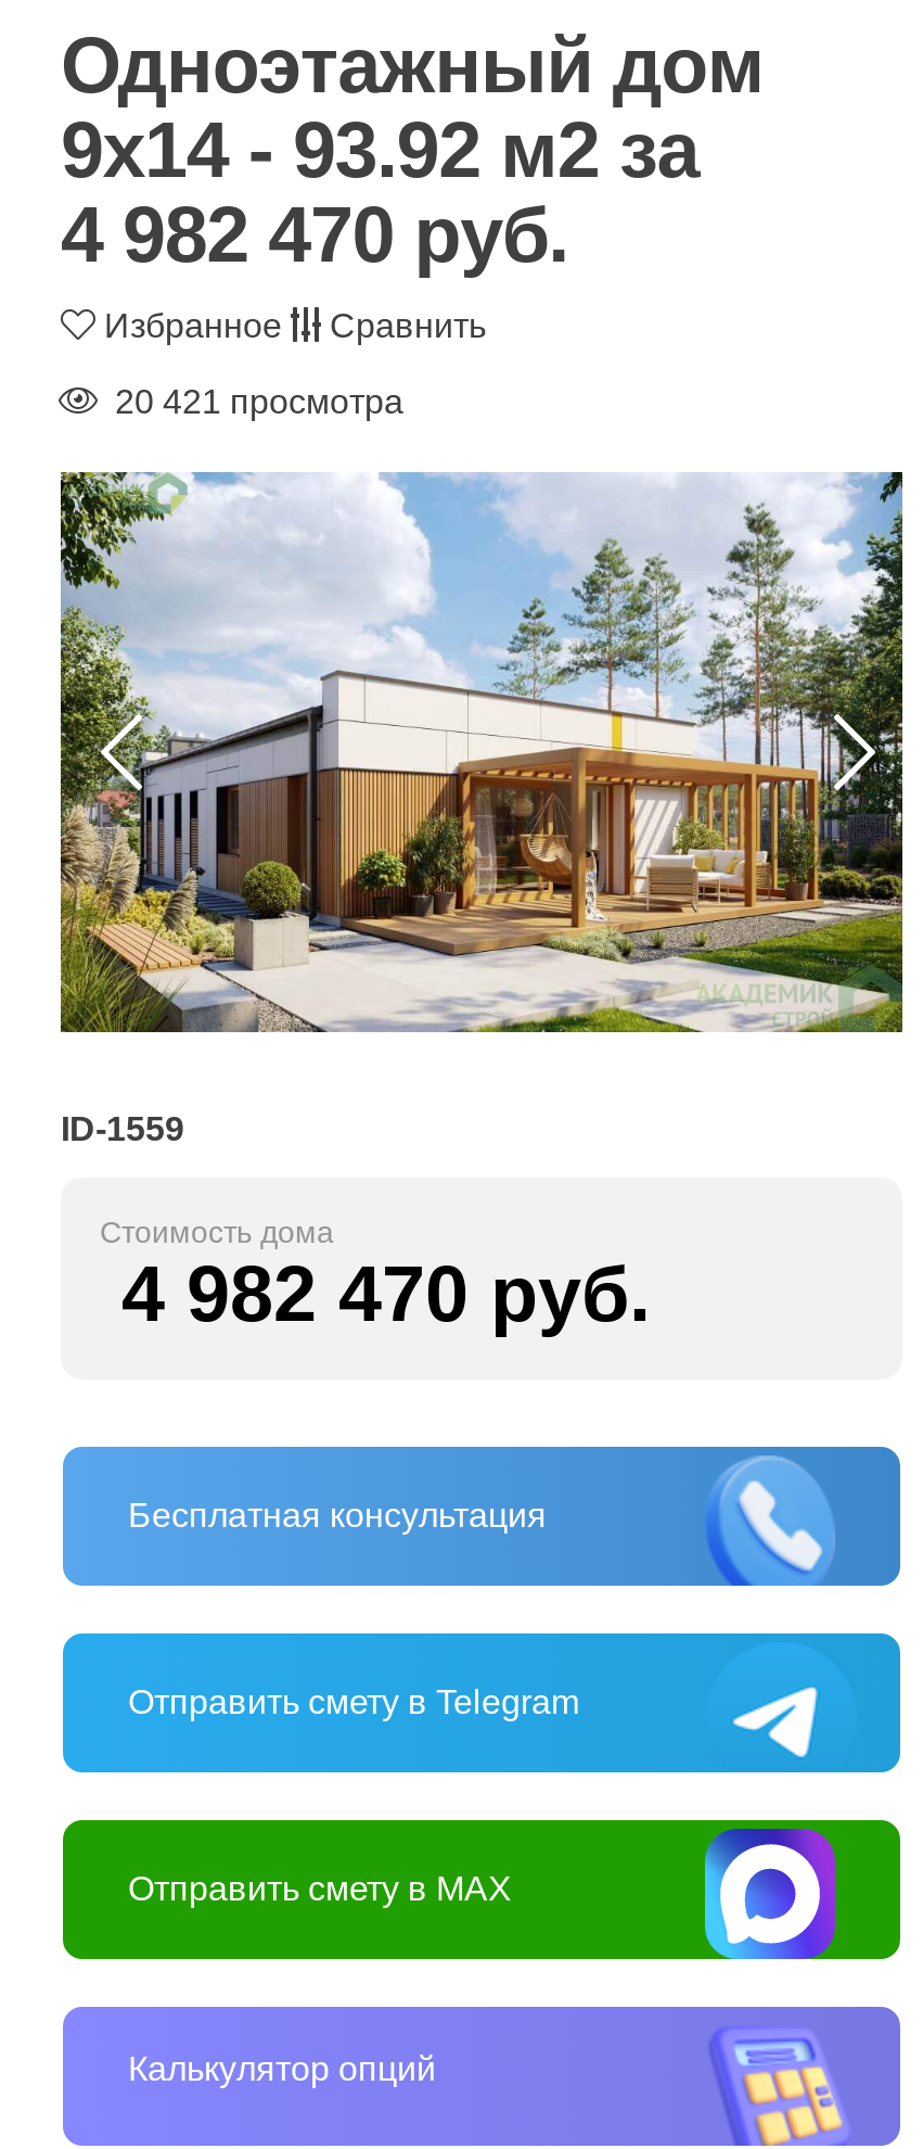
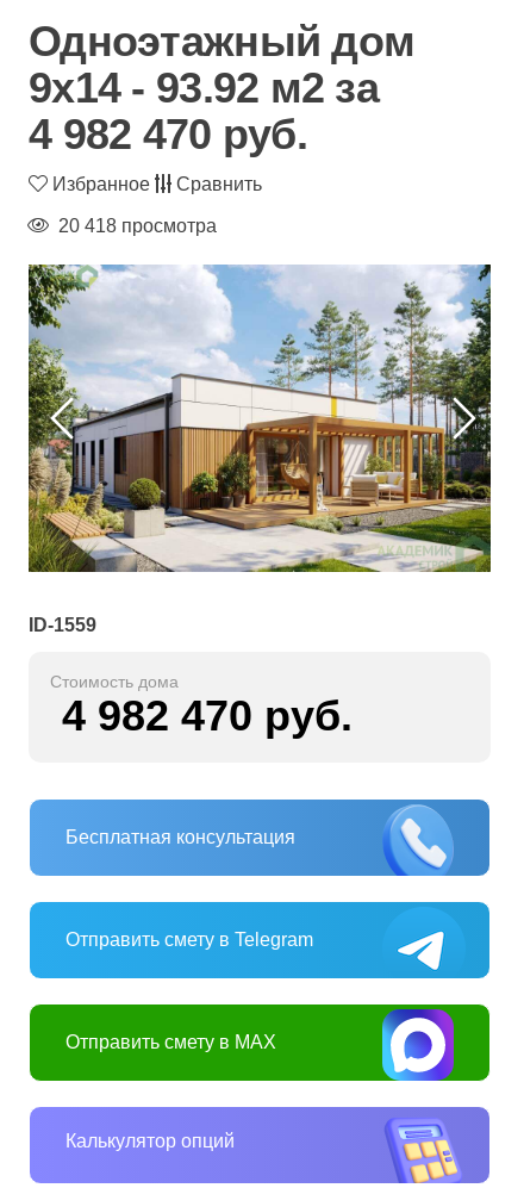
- 20 421 просмотра
+ 20 418 просмотра
